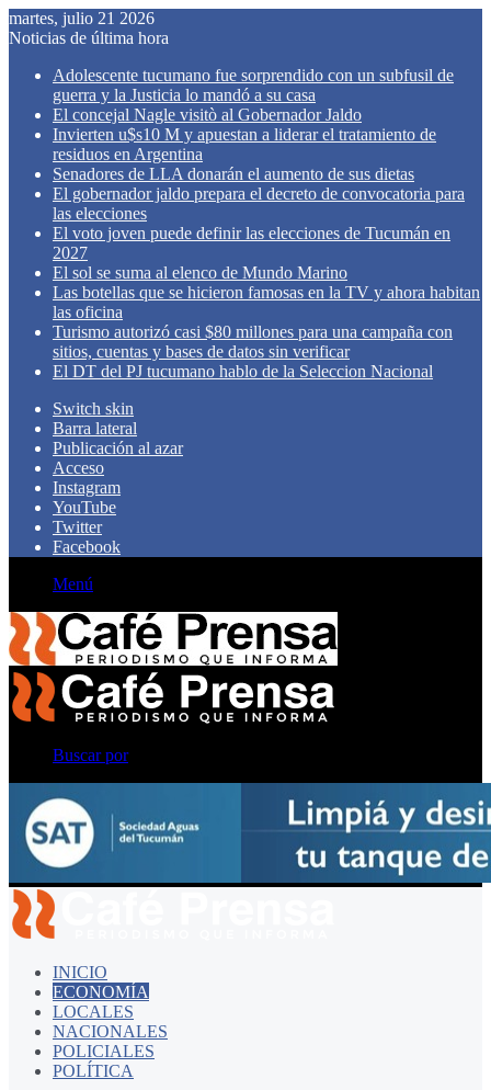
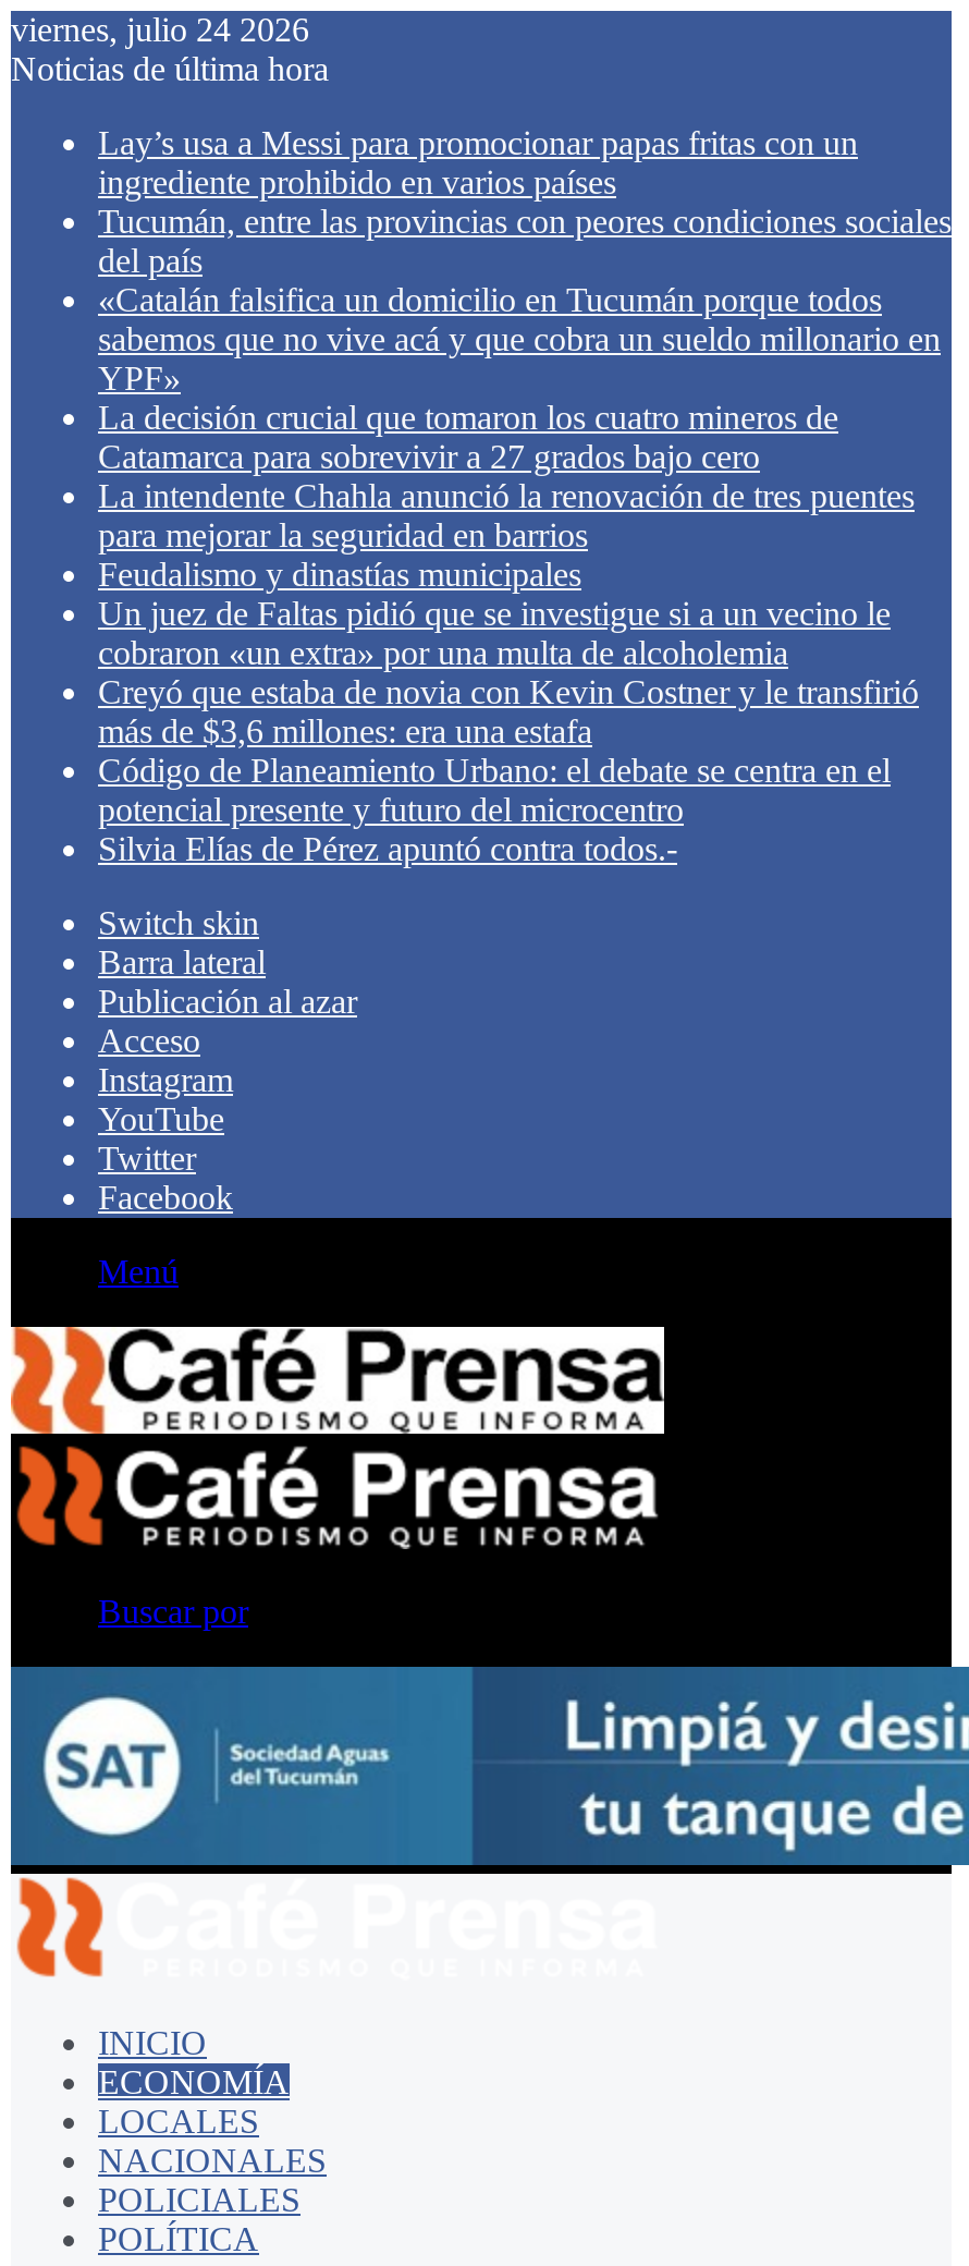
- martes, julio 21 2026
+ viernes, julio 24 2026

- Adolescente tucumano fue sorprendido con un subfusil de
- guerra y la Justicia lo mandó a su casa
- El concejal Nagle visitò al Gobernador Jaldo
- Invierten u$s10 M y apuestan a liderar el tratamiento de
- residuos en Argentina
- Senadores de LLA donarán el aumento de sus dietas
- El gobernador jaldo prepara el decreto de convocatoria para
- las elecciones
- El voto joven puede definir las elecciones de Tucumán en
- 2027
- El sol se suma al elenco de Mundo Marino
- Las botellas que se hicieron famosas en la TV y ahora habitan
- las oficina
- Turismo autorizó casi $80 millones para una campaña con
- sitios, cuentas y bases de datos sin verificar
- El DT del PJ tucumano hablo de la Seleccion Nacional
+ Lay’s usa a Messi para promocionar papas fritas con un
+ ingrediente prohibido en varios países
+ Tucumán, entre las provincias con peores condiciones sociales
+ del país
+ «Catalán falsifica un domicilio en Tucumán porque todos
+ sabemos que no vive acá y que cobra un sueldo millonario en
+ YPF»
+ La decisión crucial que tomaron los cuatro mineros de
+ Catamarca para sobrevivir a 27 grados bajo cero
+ La intendente Chahla anunció la renovación de tres puentes
+ para mejorar la seguridad en barrios
+ Feudalismo y dinastías municipales
+ Un juez de Faltas pidió que se investigue si a un vecino le
+ cobraron «un extra» por una multa de alcoholemia
+ Creyó que estaba de novia con Kevin Costner y le transfirió
+ más de $3,6 millones: era una estafa
+ Código de Planeamiento Urbano: el debate se centra en el
+ potencial presente y futuro del microcentro
+ Silvia Elías de Pérez apuntó contra todos.-
